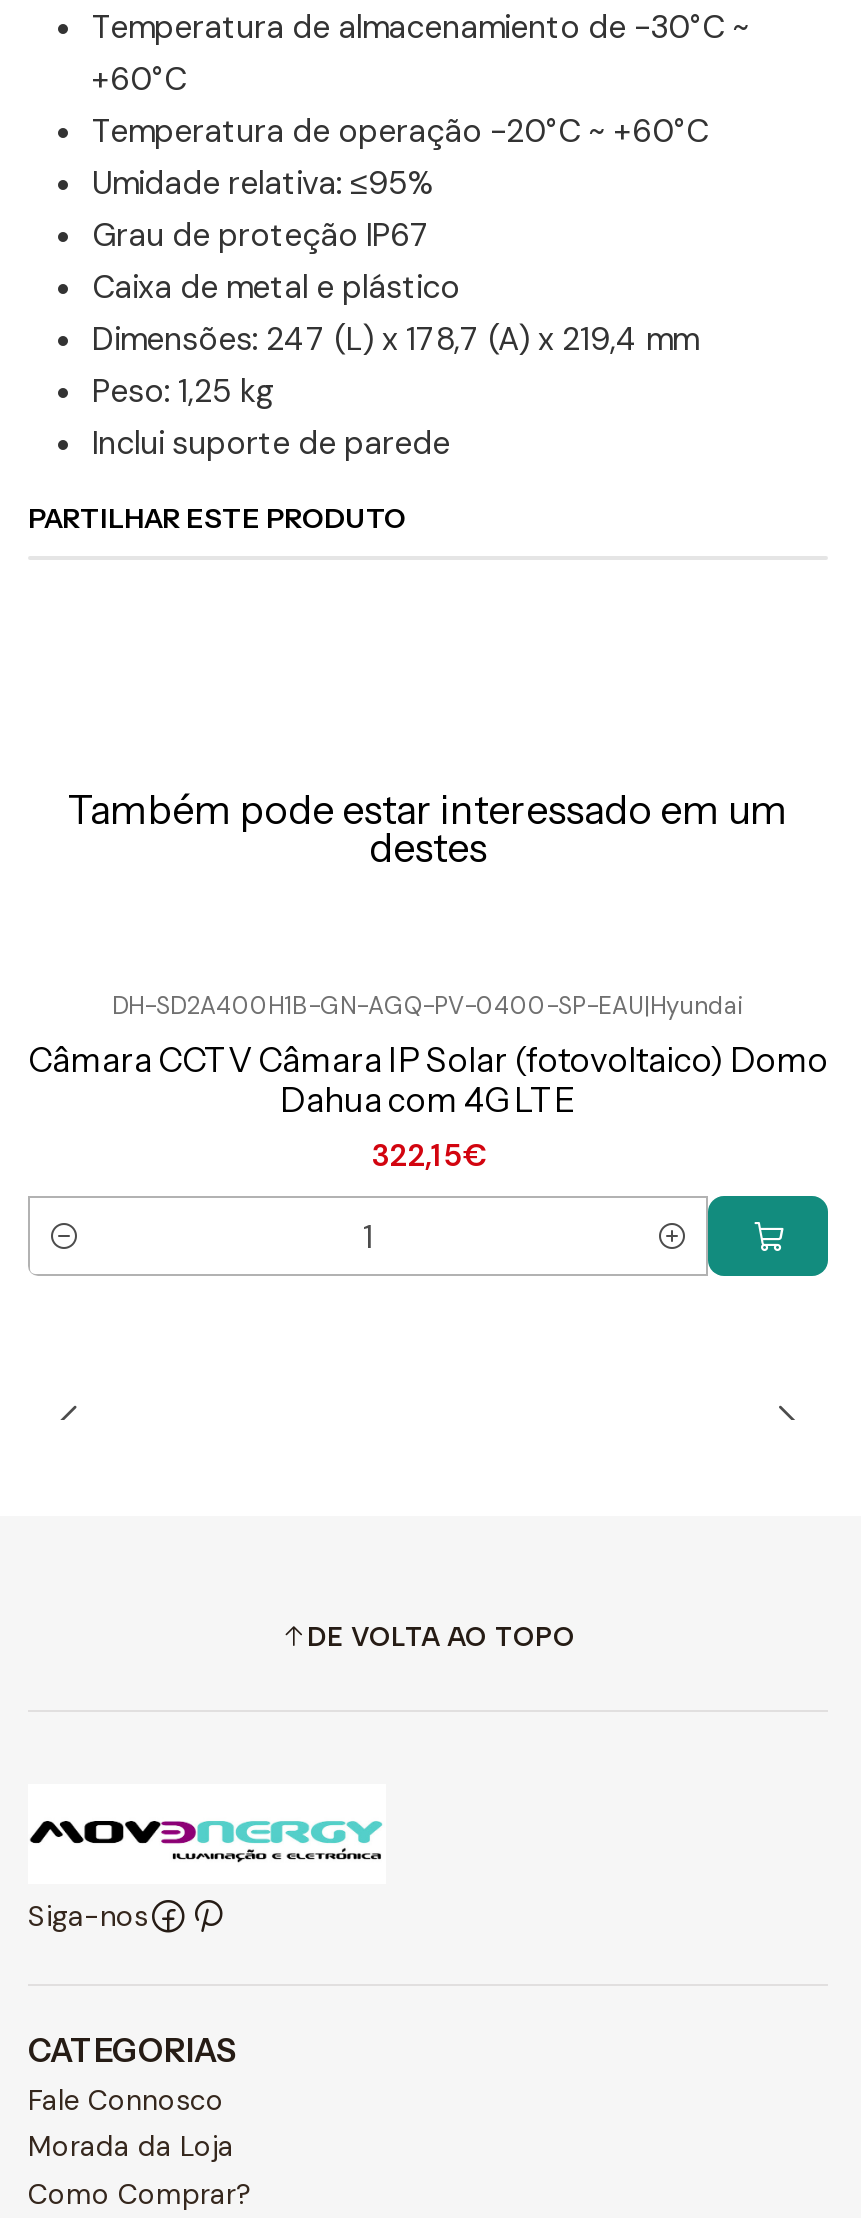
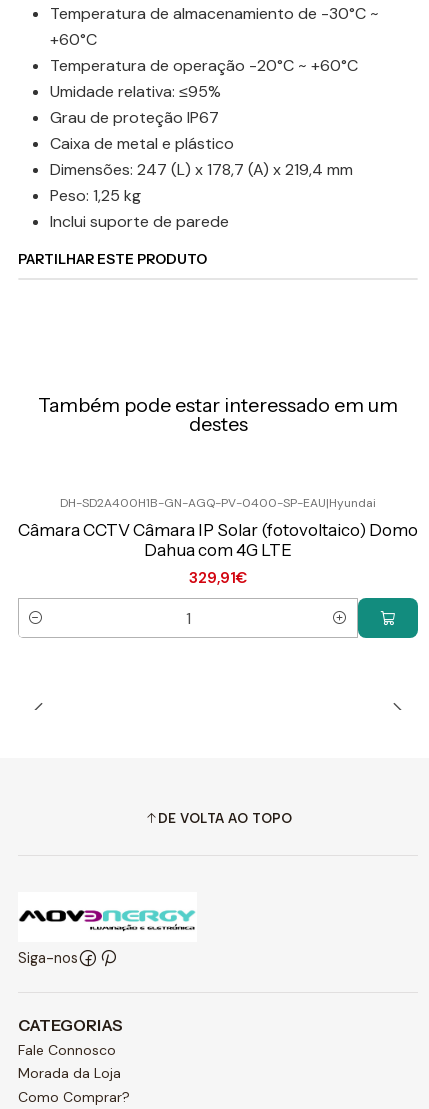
- 322,15€
+ 329,91€
